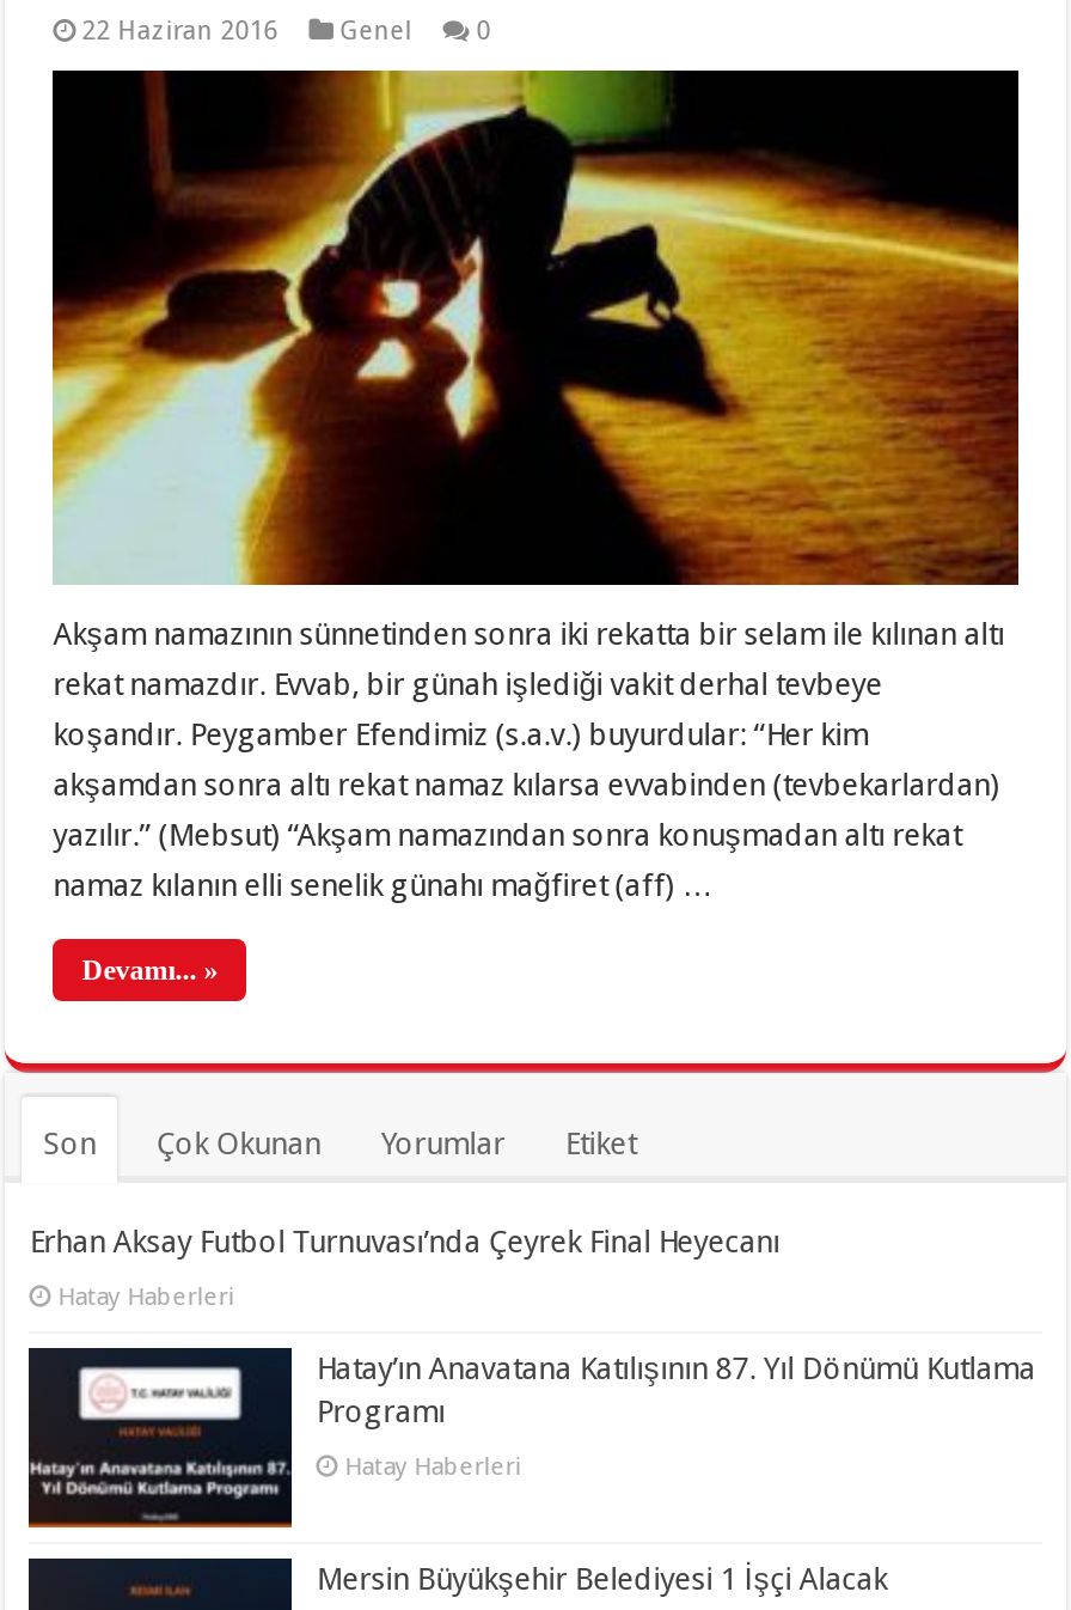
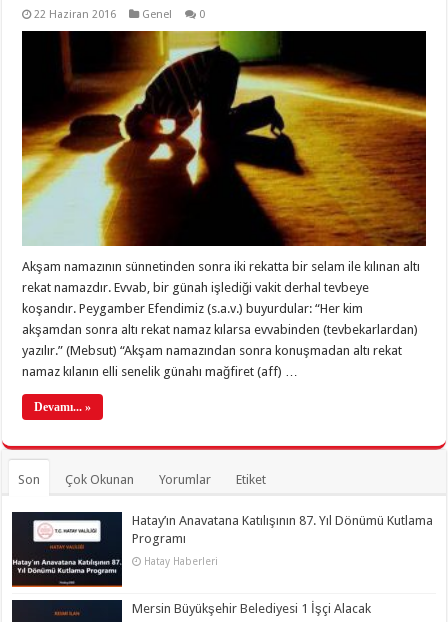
- Erhan Aksay Futbol Turnuvası’nda Çeyrek Final Heyecanı
- Hatay Haberleri
